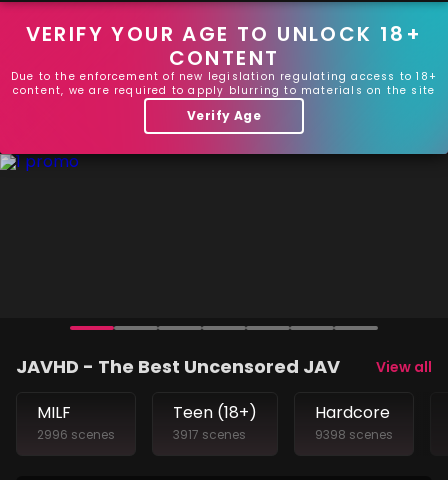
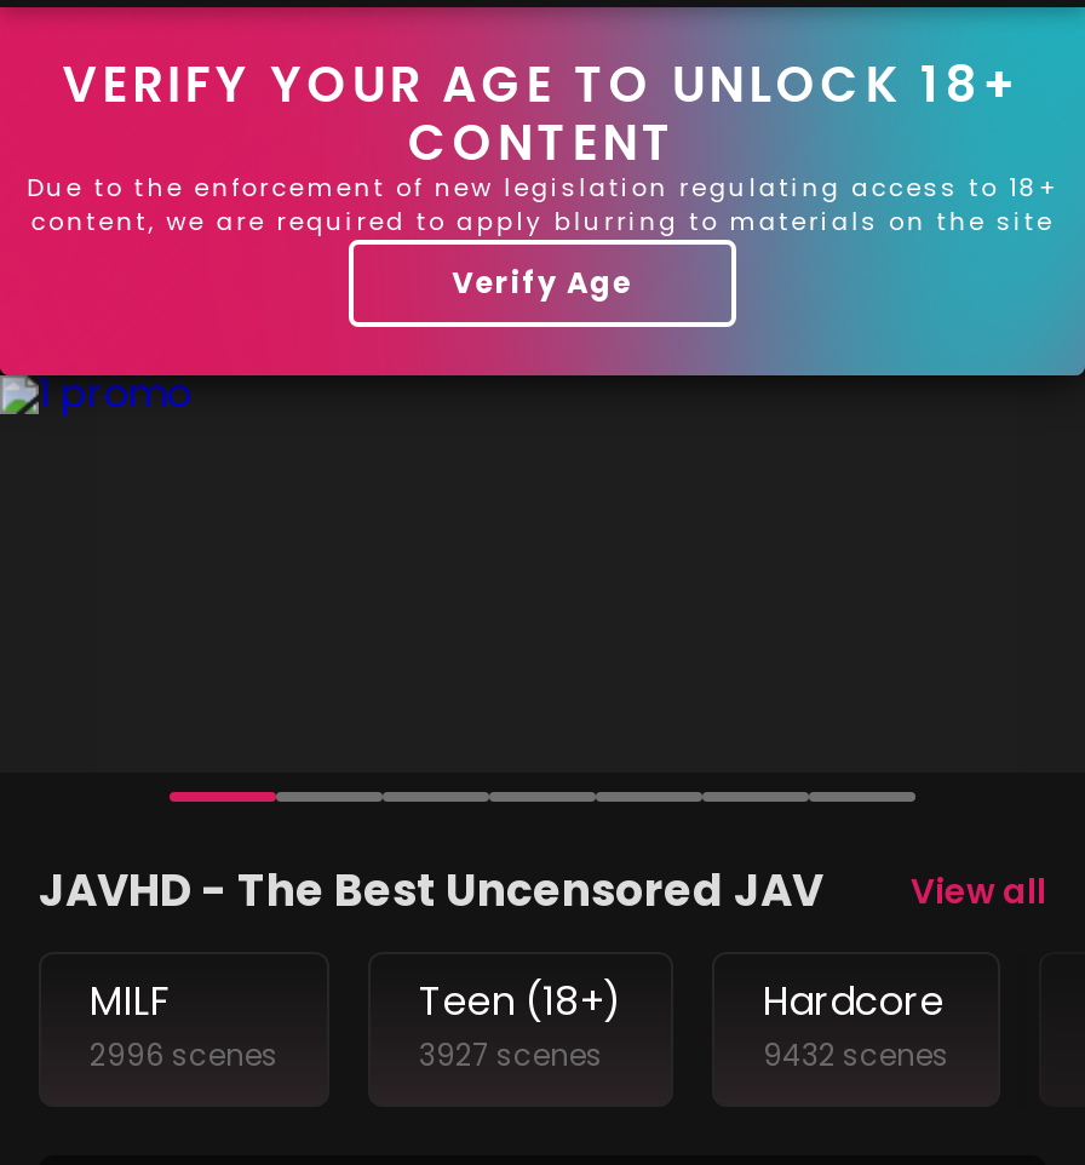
- 3917 scenes
+ 3927 scenes

- 9398 scenes
+ 9432 scenes
